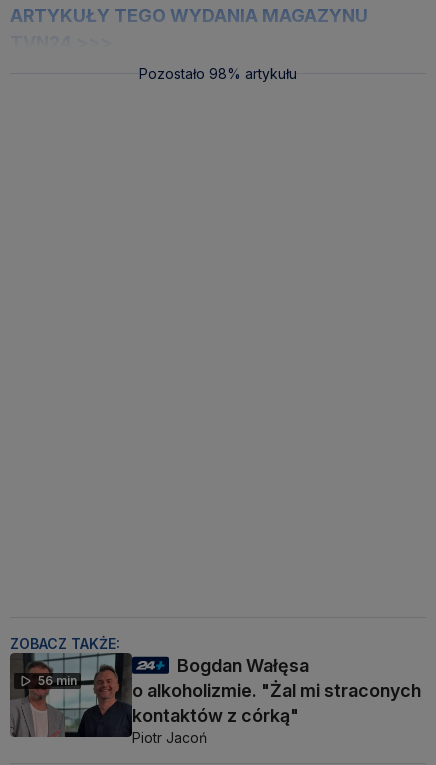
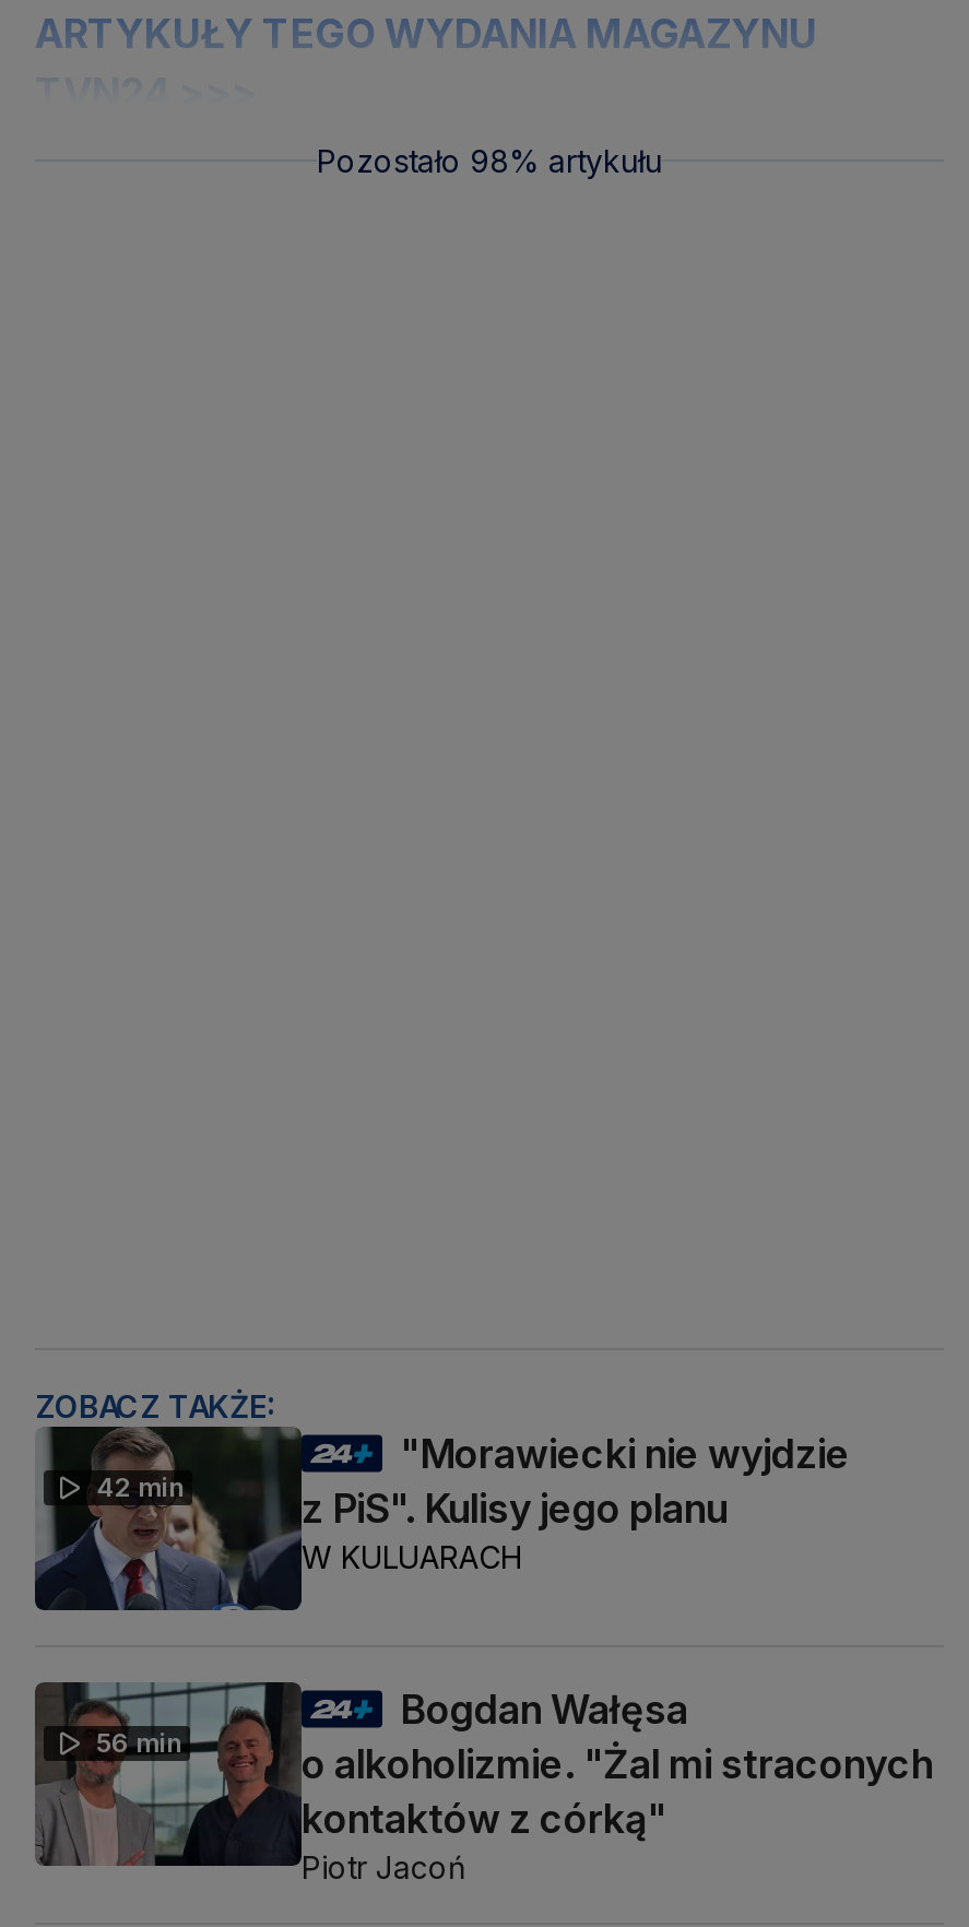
+ [image]
+ 42 min

+ "Morawiecki nie wyjdzie
+ z PiS". Kulisy jego planu
+ W KULUARACH
